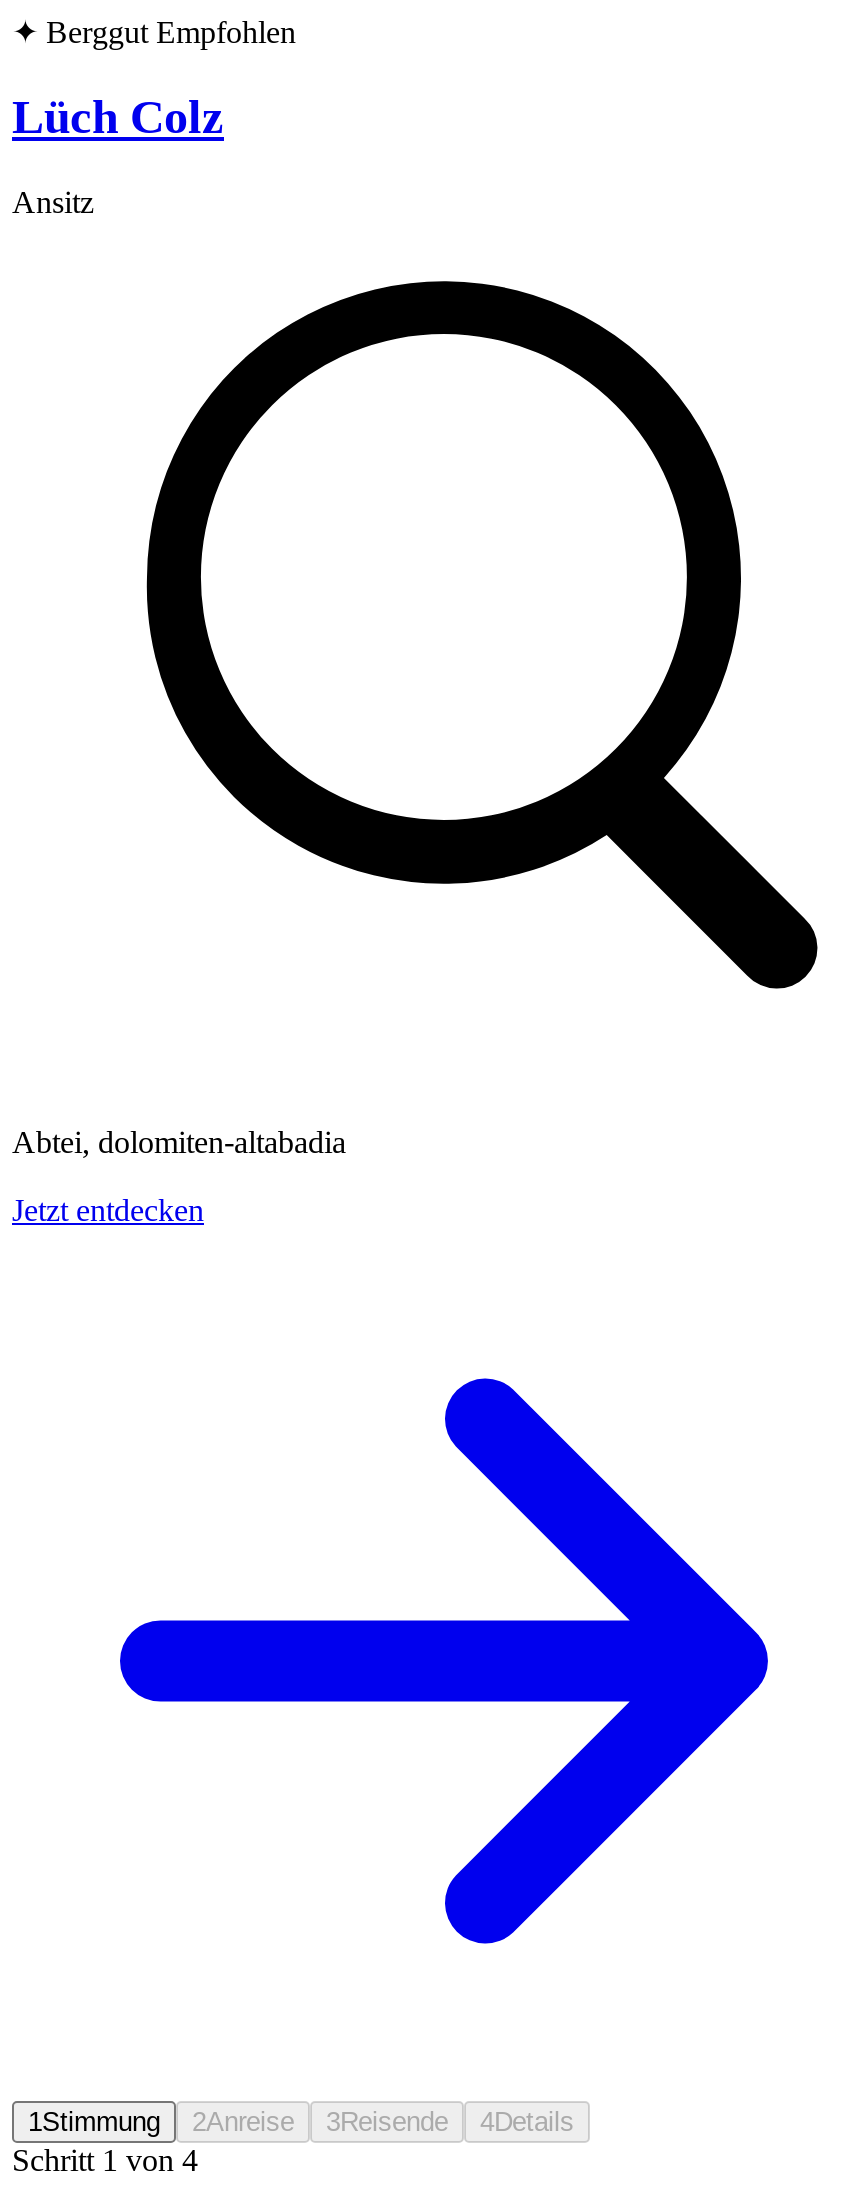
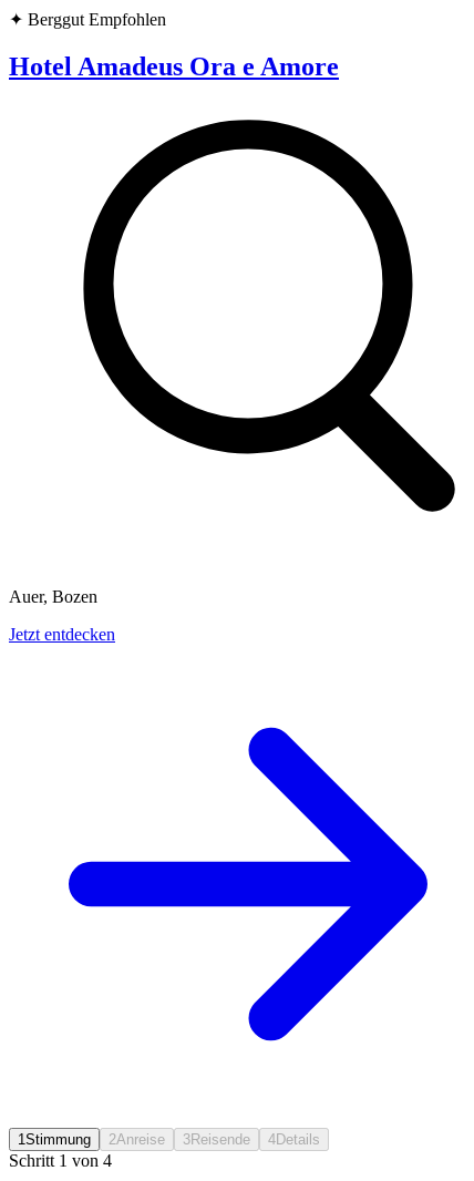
- Lüch Colz
- Ansitz
+ Hotel Amadeus Ora e Amore

- Abtei, dolomiten-altabadia
+ Auer, Bozen
